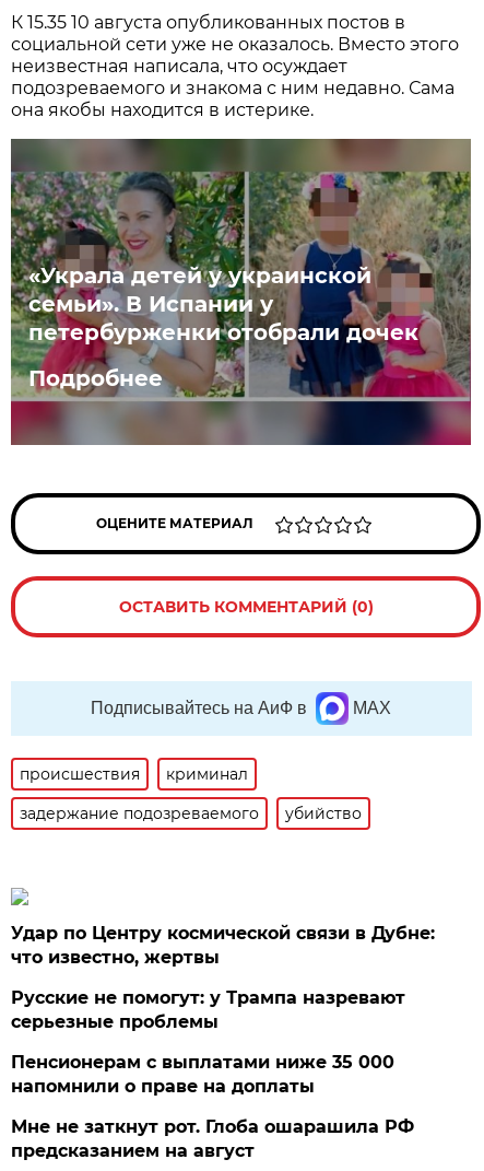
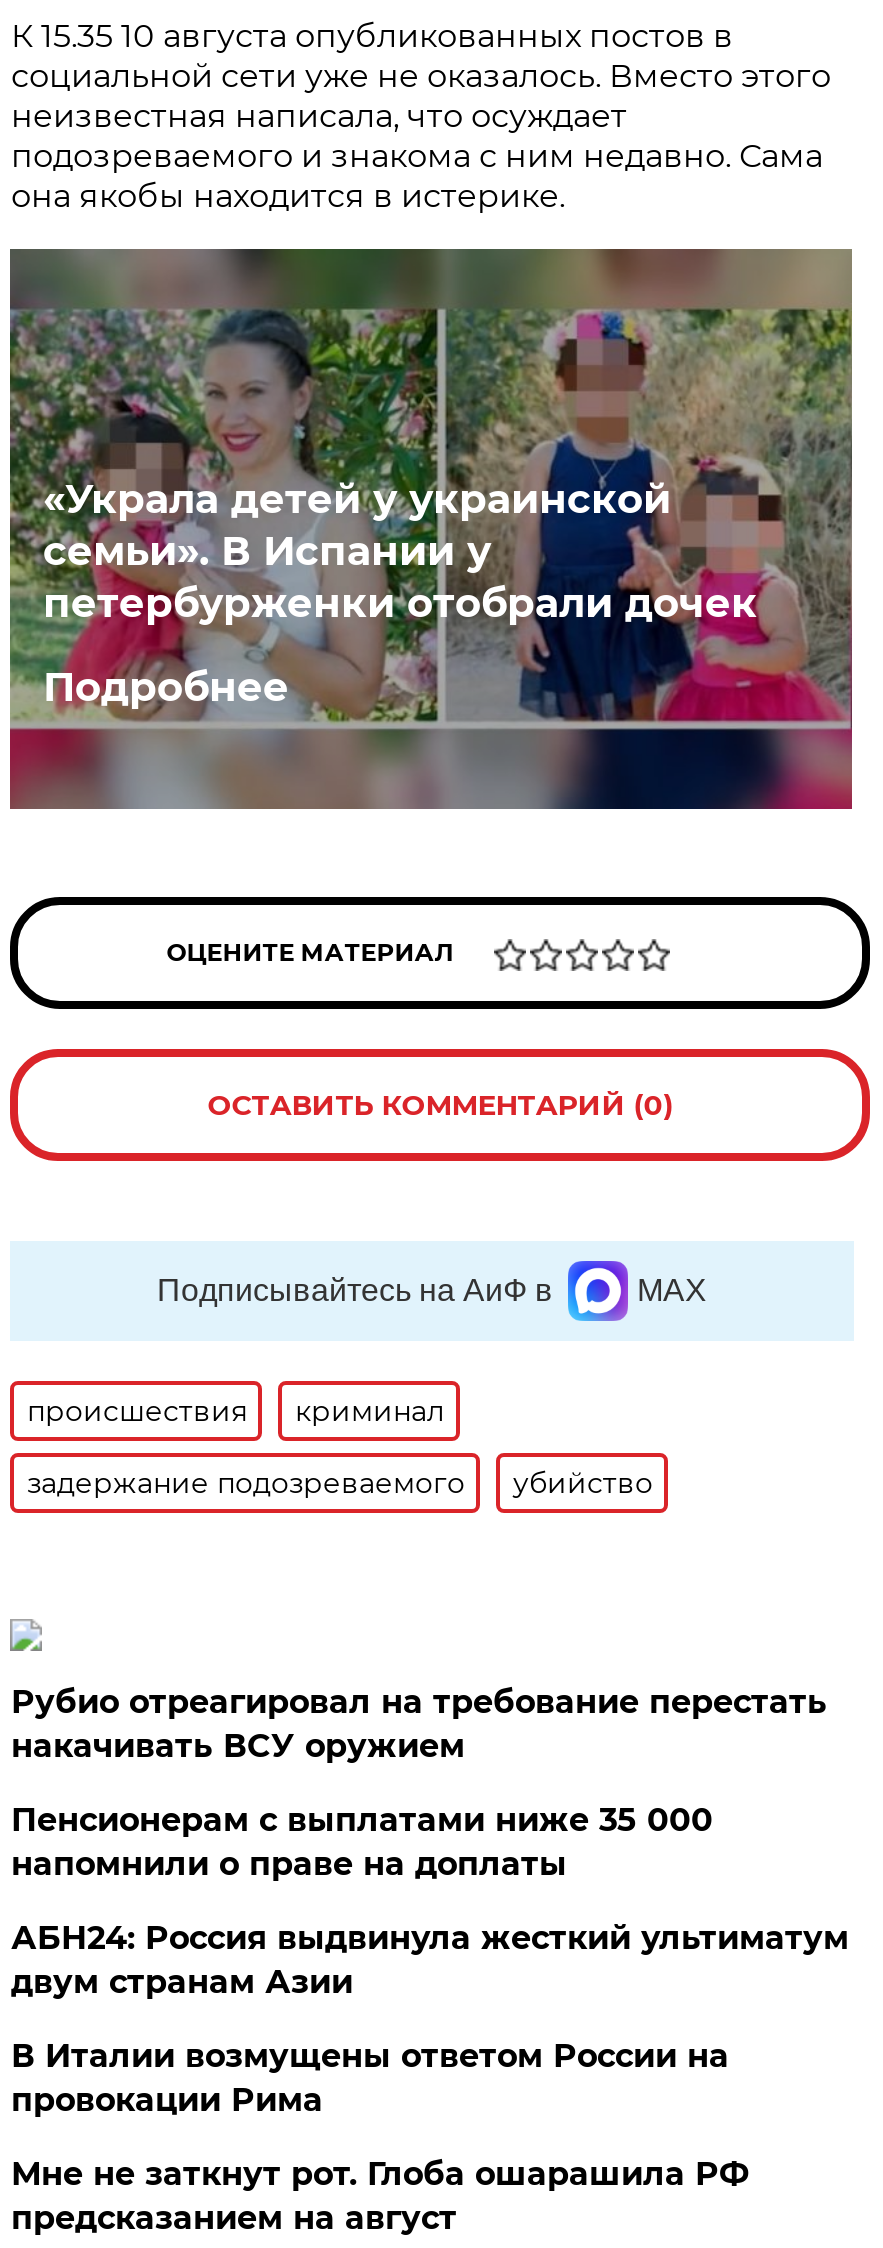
- Удар по Центру космической связи в Дубне:
- что известно, жертвы
- Русские не помогут: у Трампа назревают
- серьезные проблемы
+ Рубио отреагировал на требование перестать
+ накачивать ВСУ оружием

moved up: Пенсионерам с выплатами ниже 35 000 | напомнили о праве на доплаты

+ АБН24: Россия выдвинула жесткий ультиматум
+ двум странам Азии
+ В Италии возмущены ответом России на
+ провокации Рима
